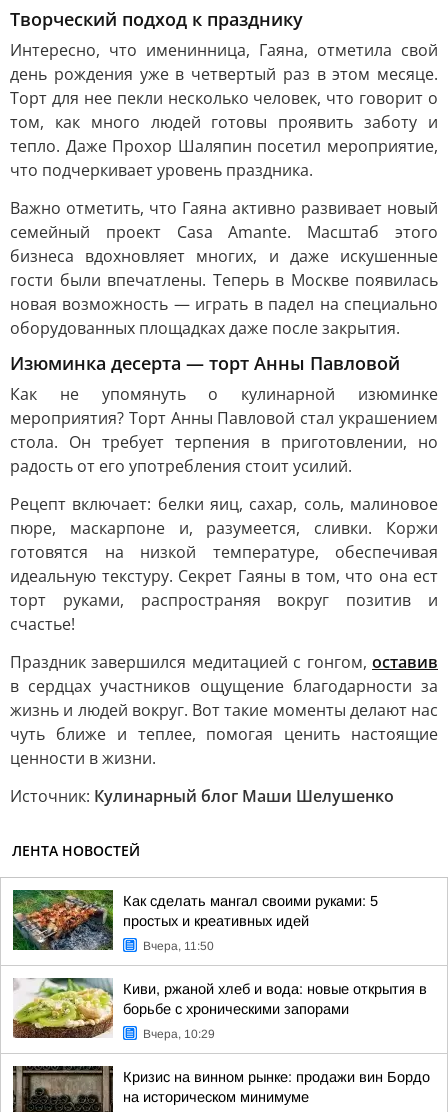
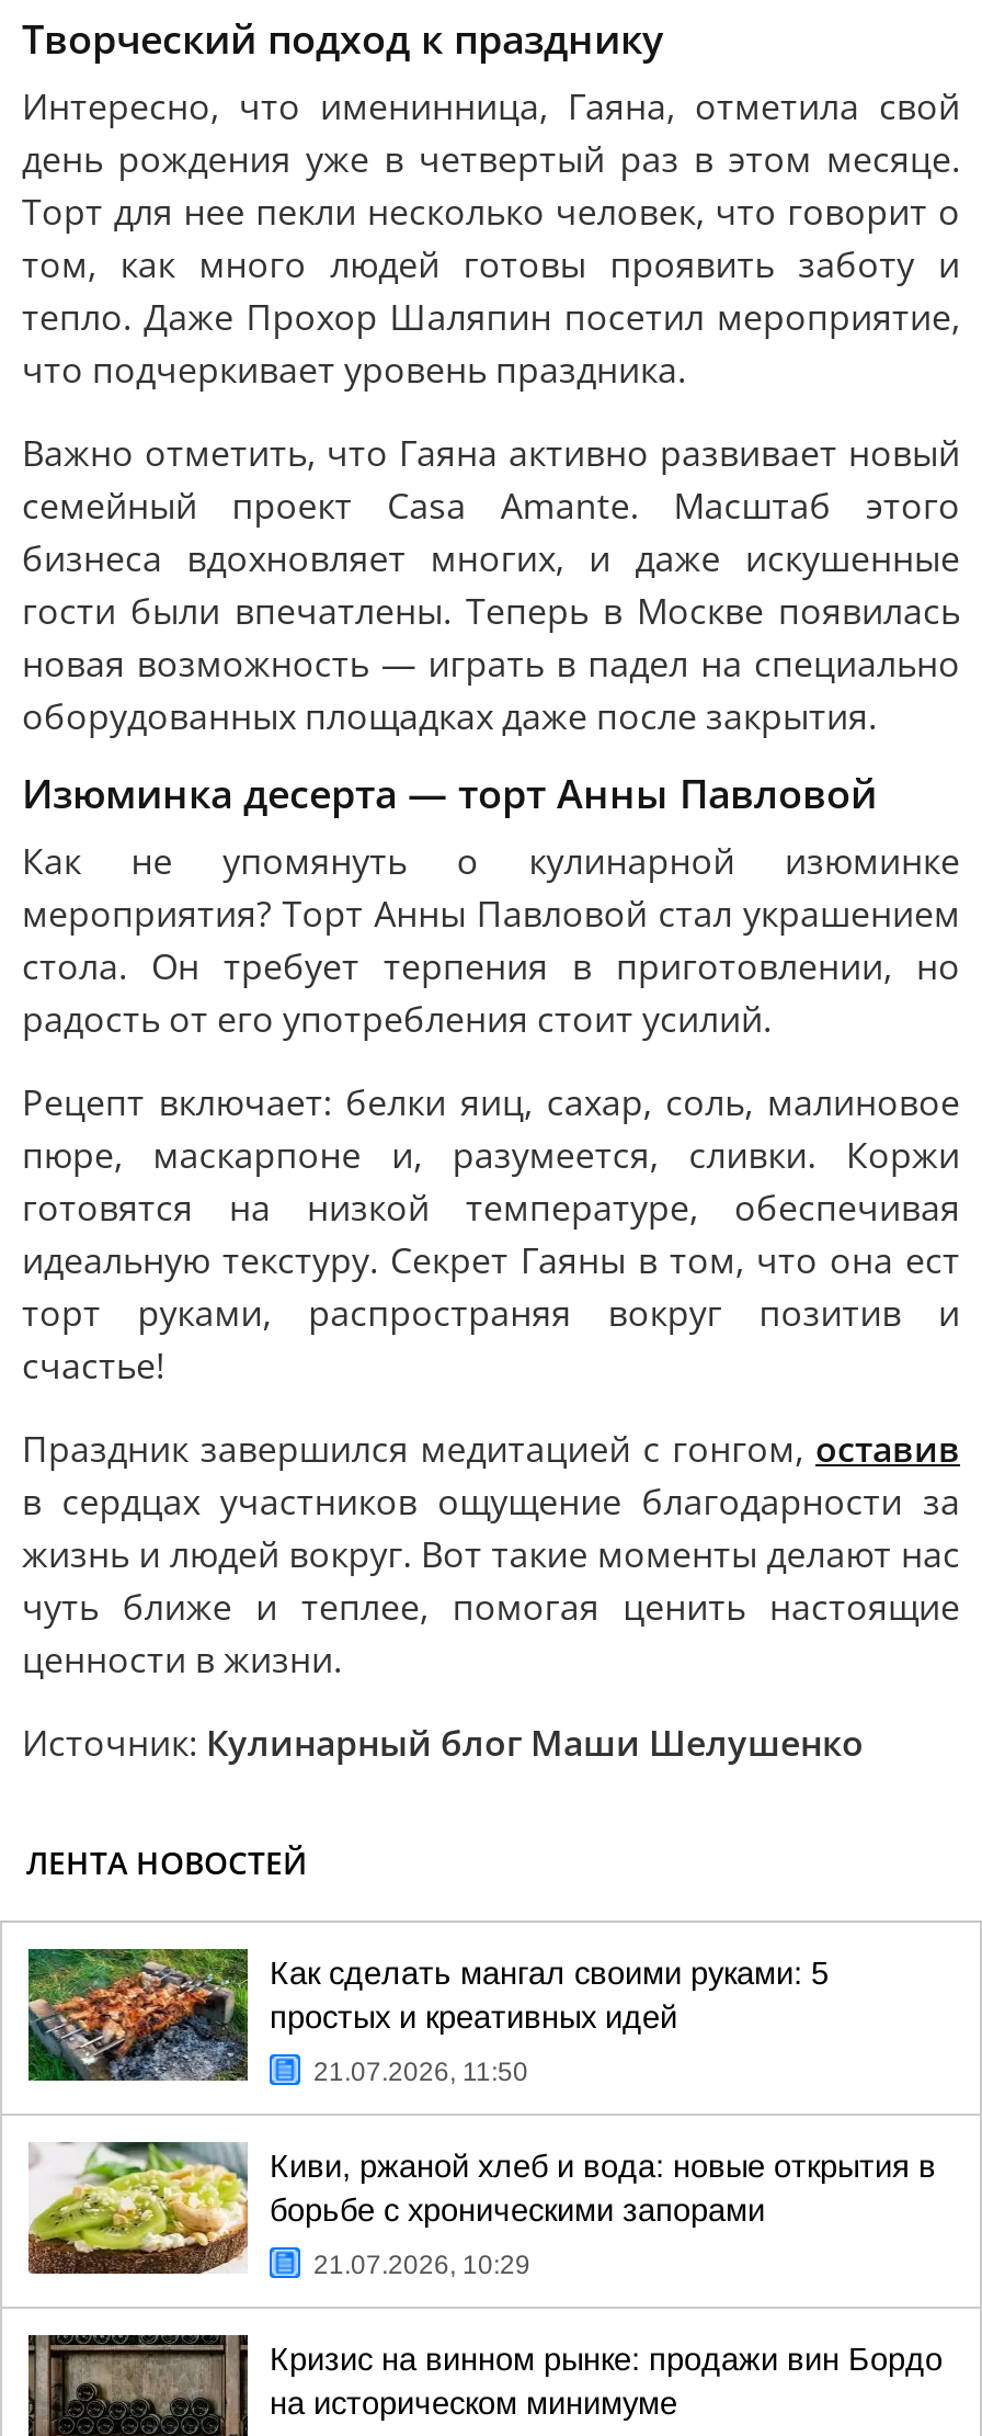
- Вчера, 11:50
+ 21.07.2026, 11:50

- Вчера, 10:29
+ 21.07.2026, 10:29
